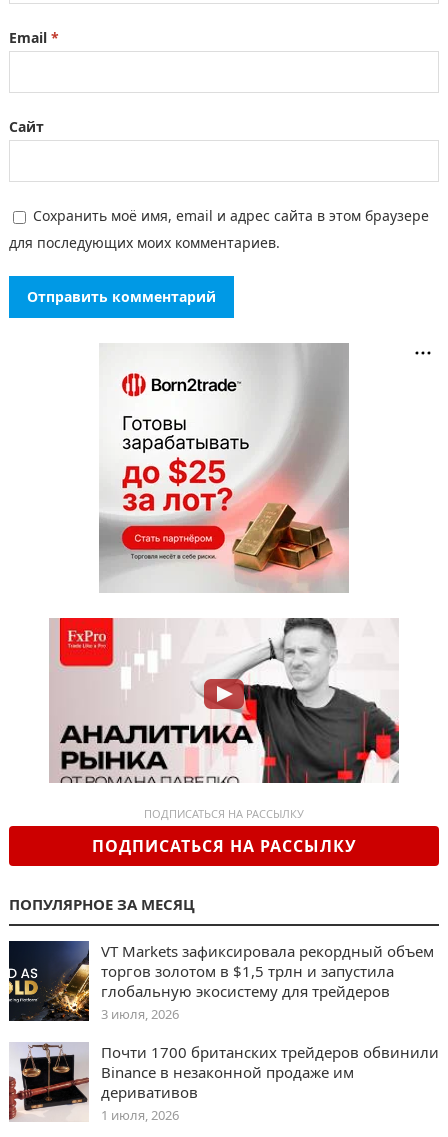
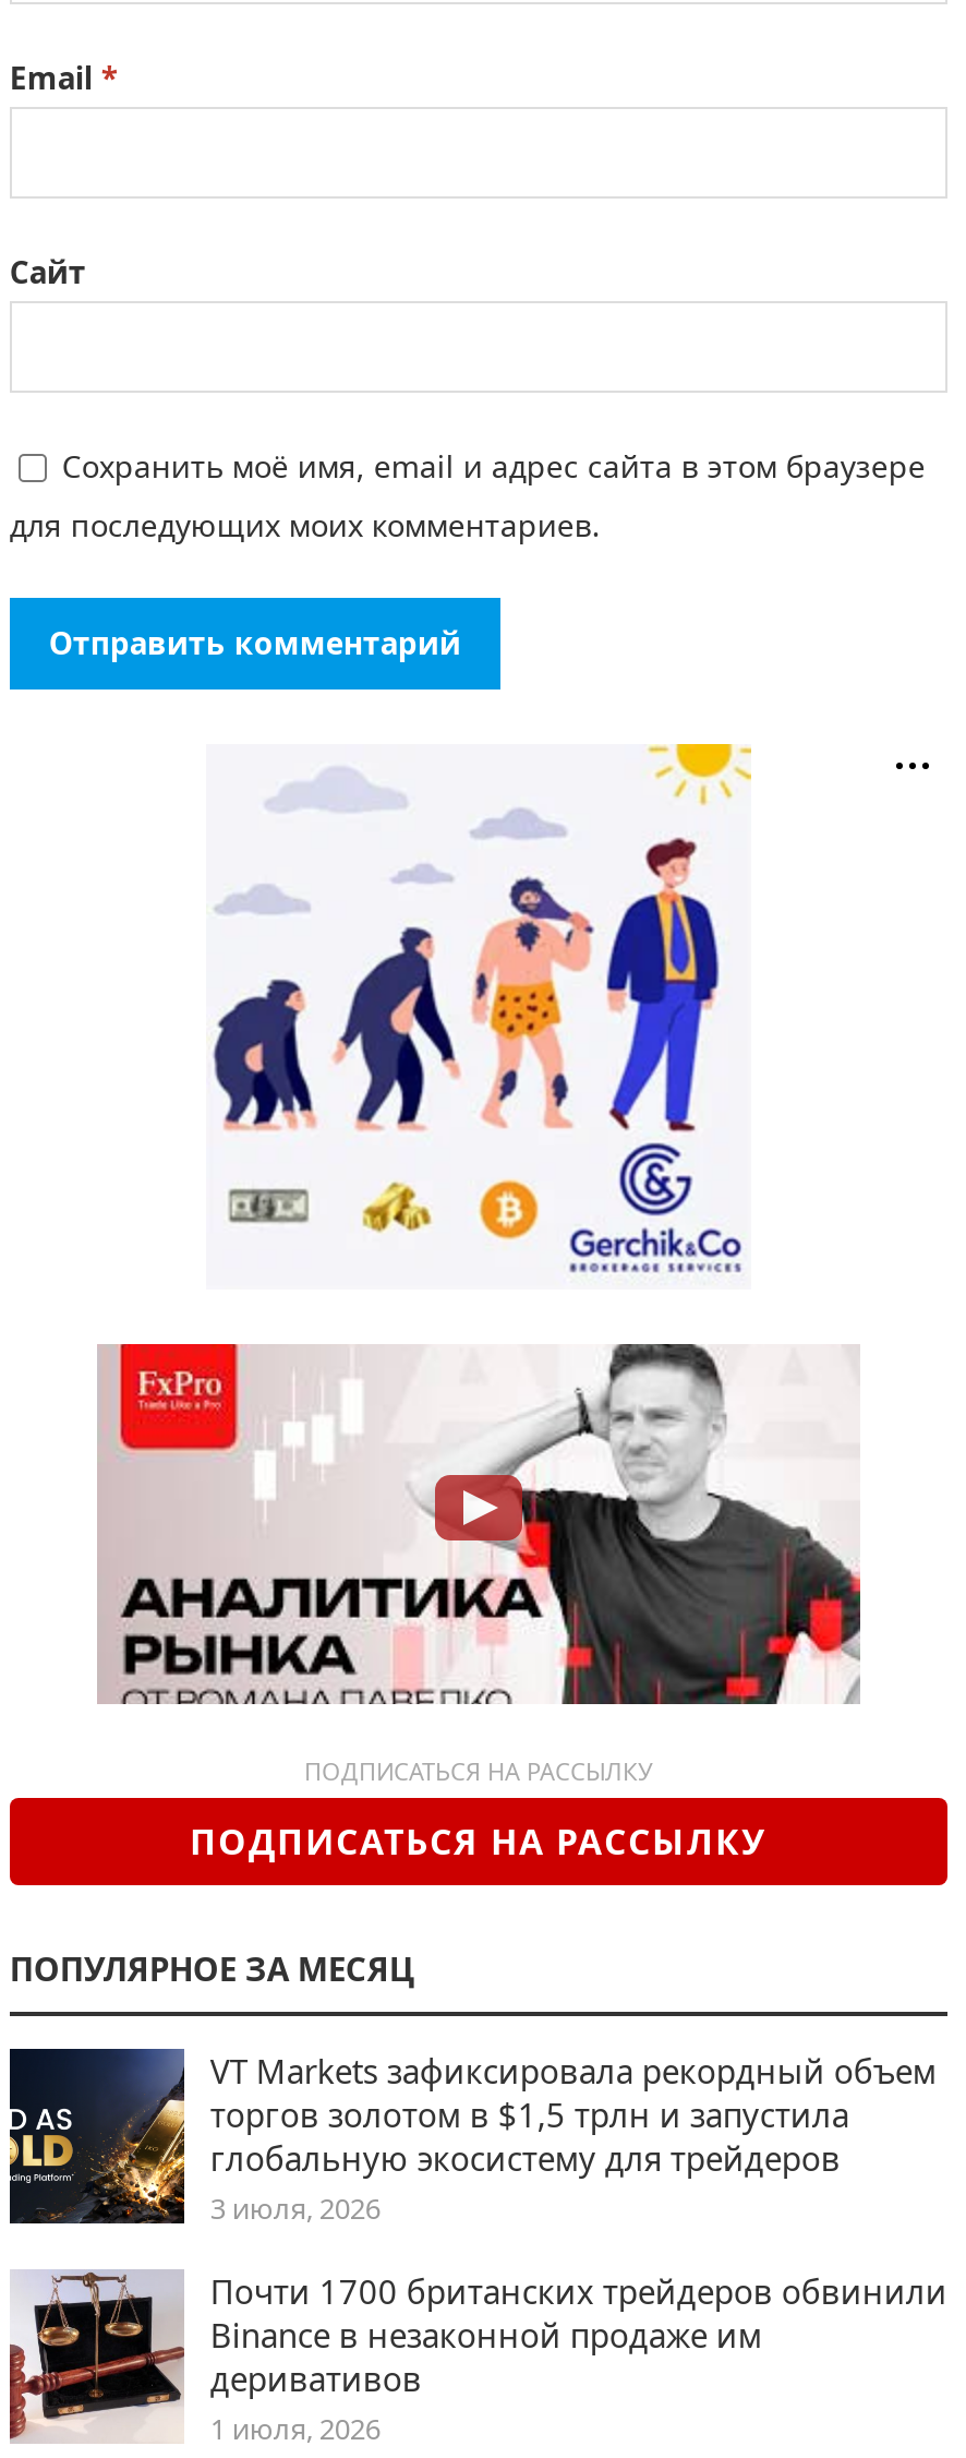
- [image]
+ [image]
